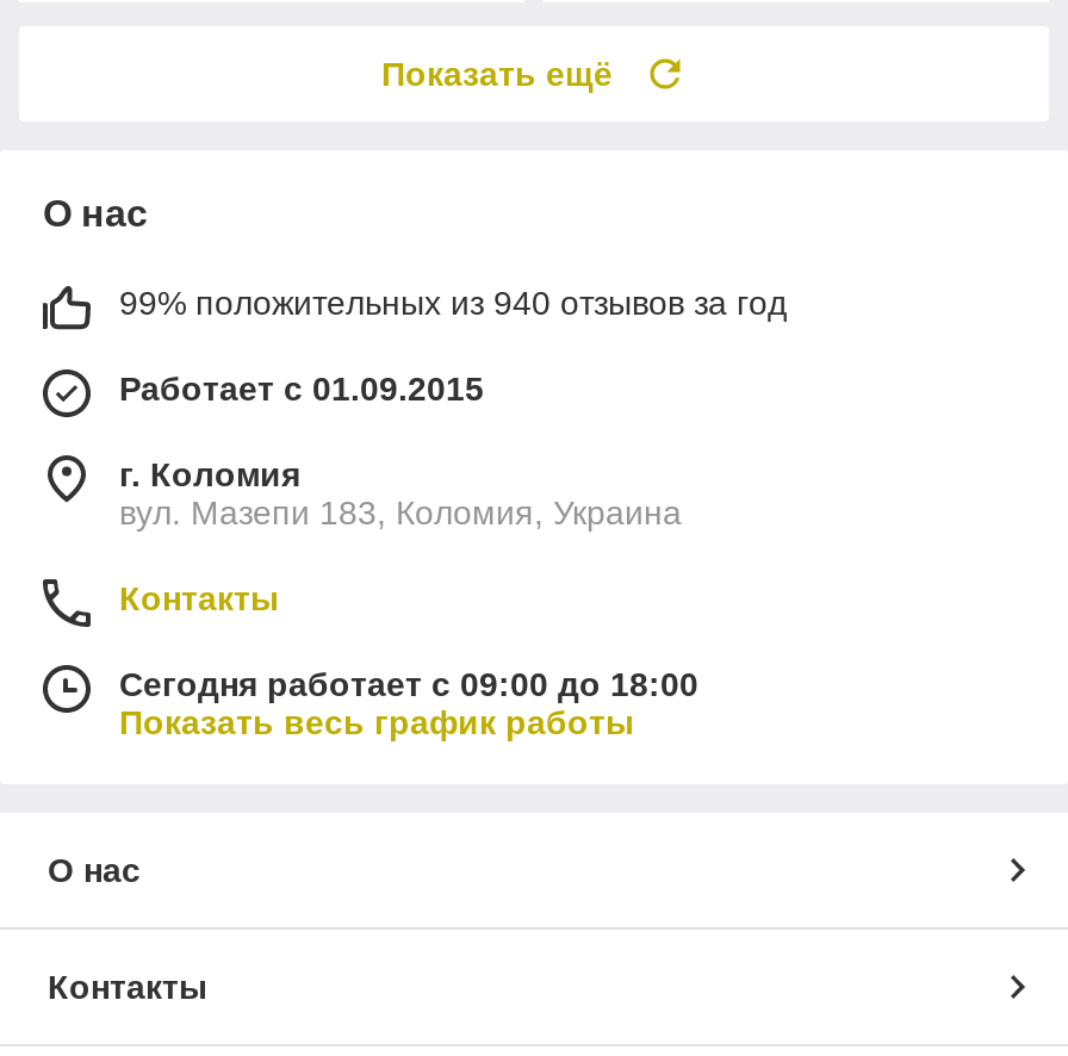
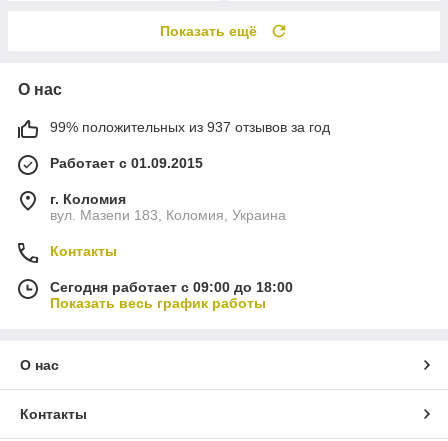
- 99% положительных из 940 отзывов за год
+ 99% положительных из 937 отзывов за год
